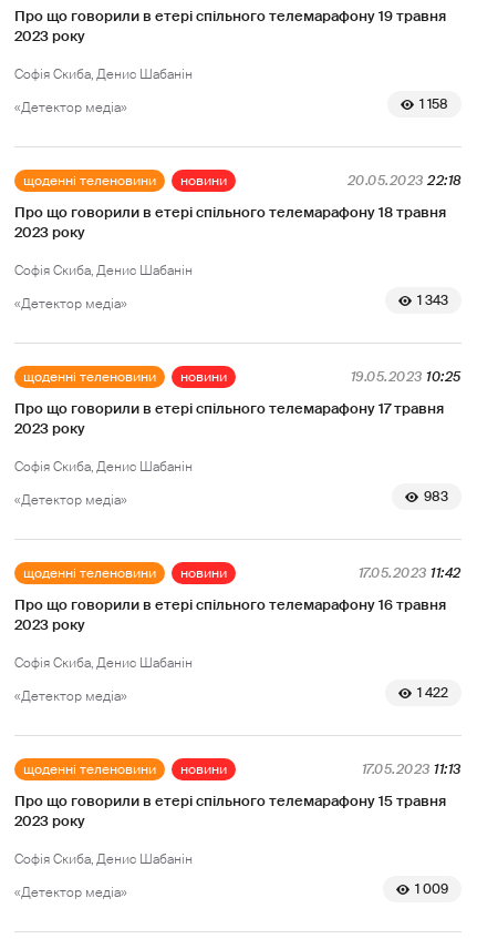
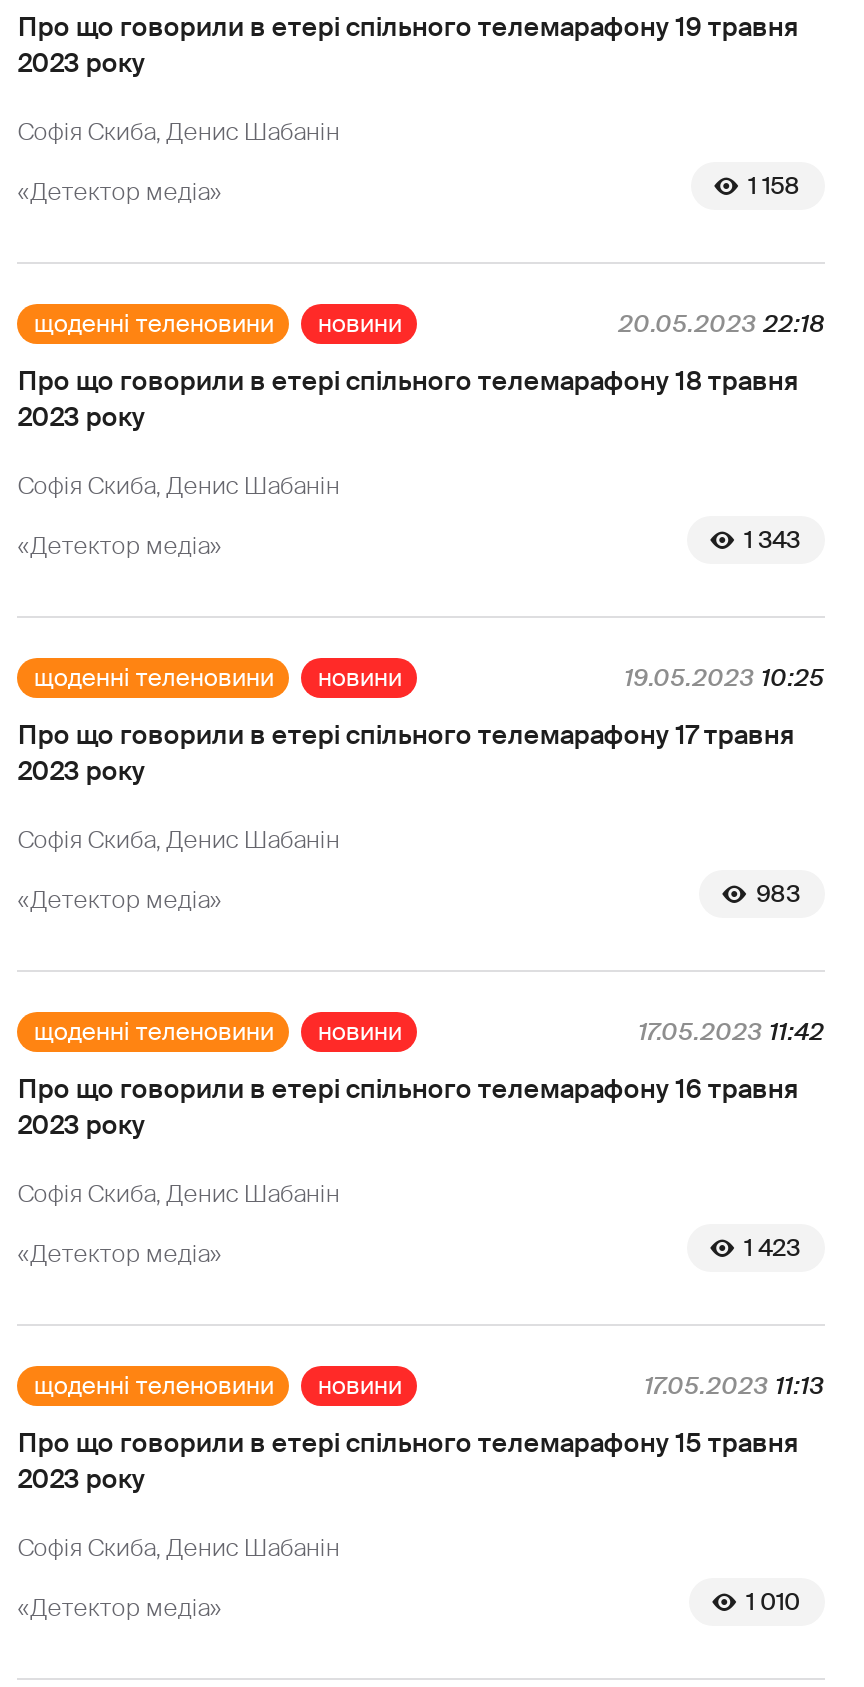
- 1 422
+ 1 423

- 1 009
+ 1 010
